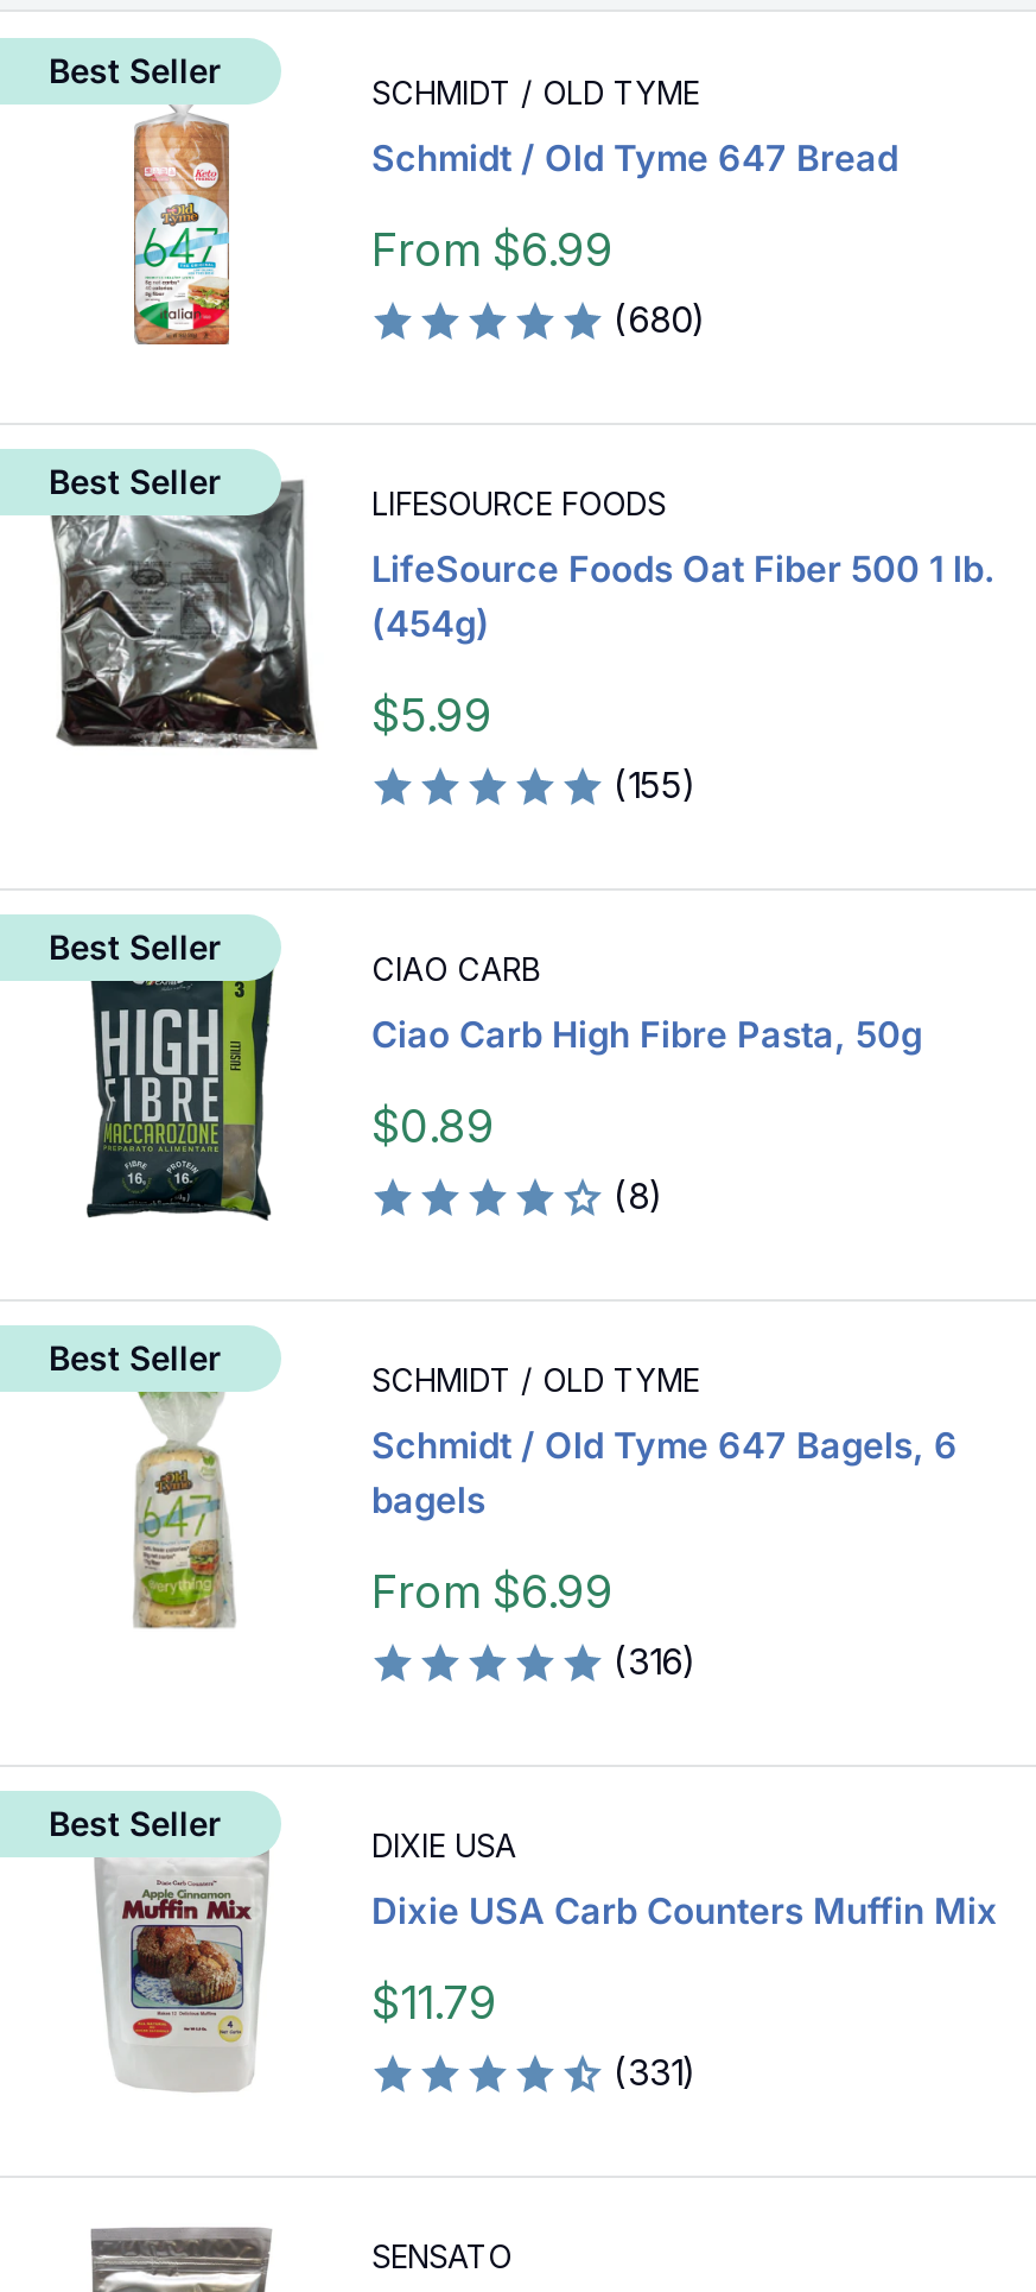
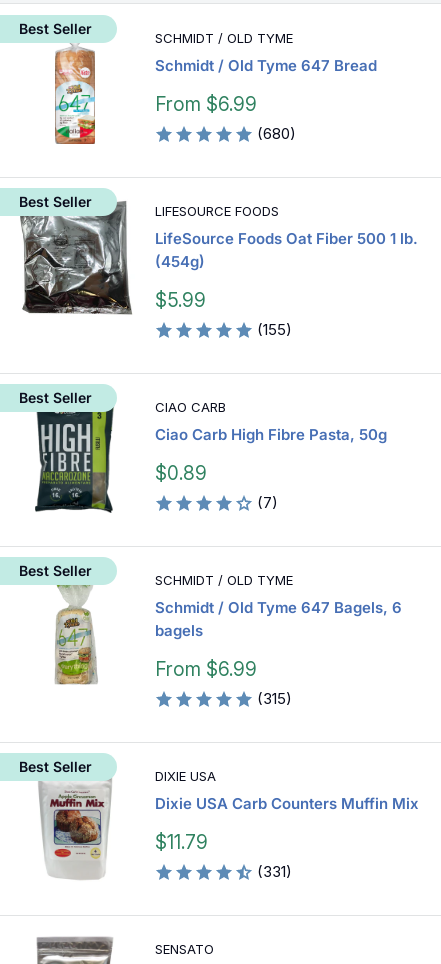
- (8)
+ (7)

- (316)
+ (315)
